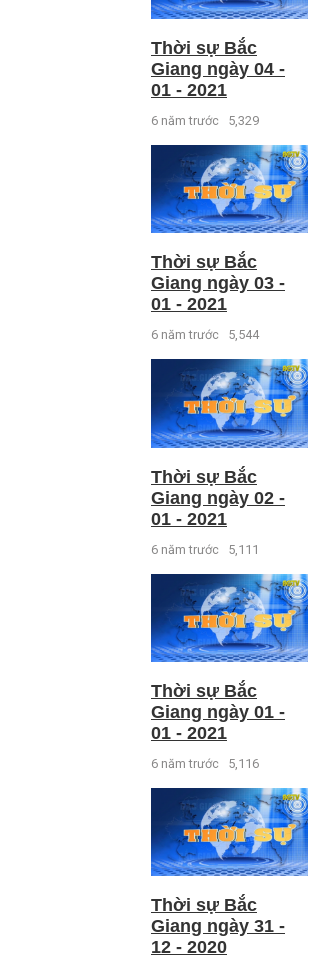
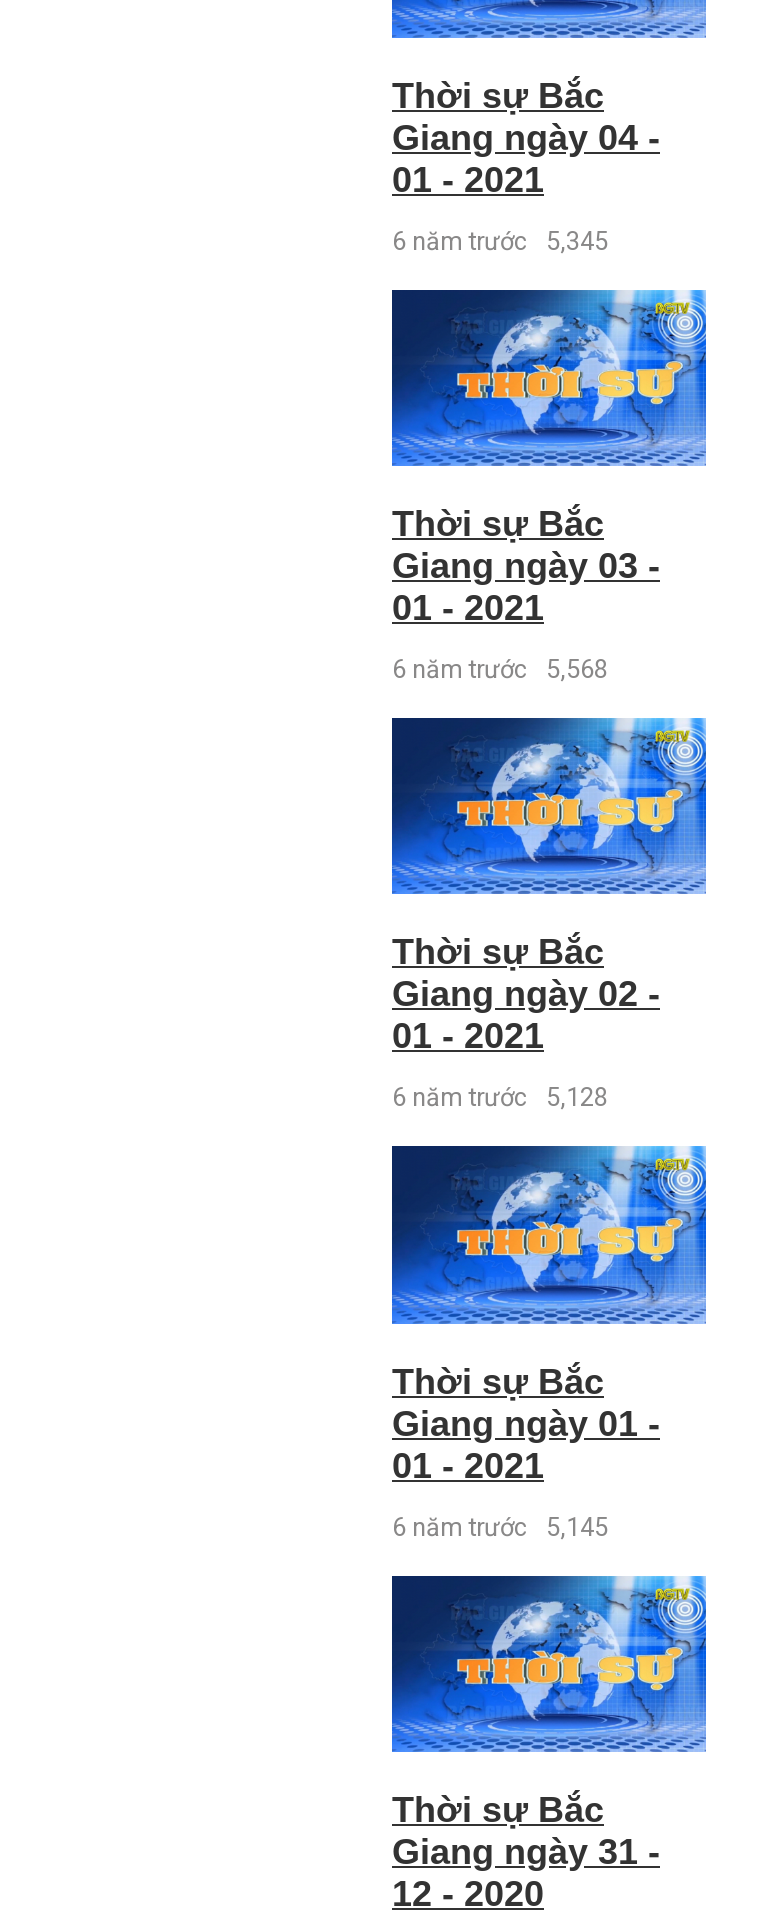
- 6 năm trước 5,329
+ 6 năm trước 5,345

- 6 năm trước 5,544
+ 6 năm trước 5,568

- 6 năm trước 5,111
+ 6 năm trước 5,128

- 6 năm trước 5,116
+ 6 năm trước 5,145
